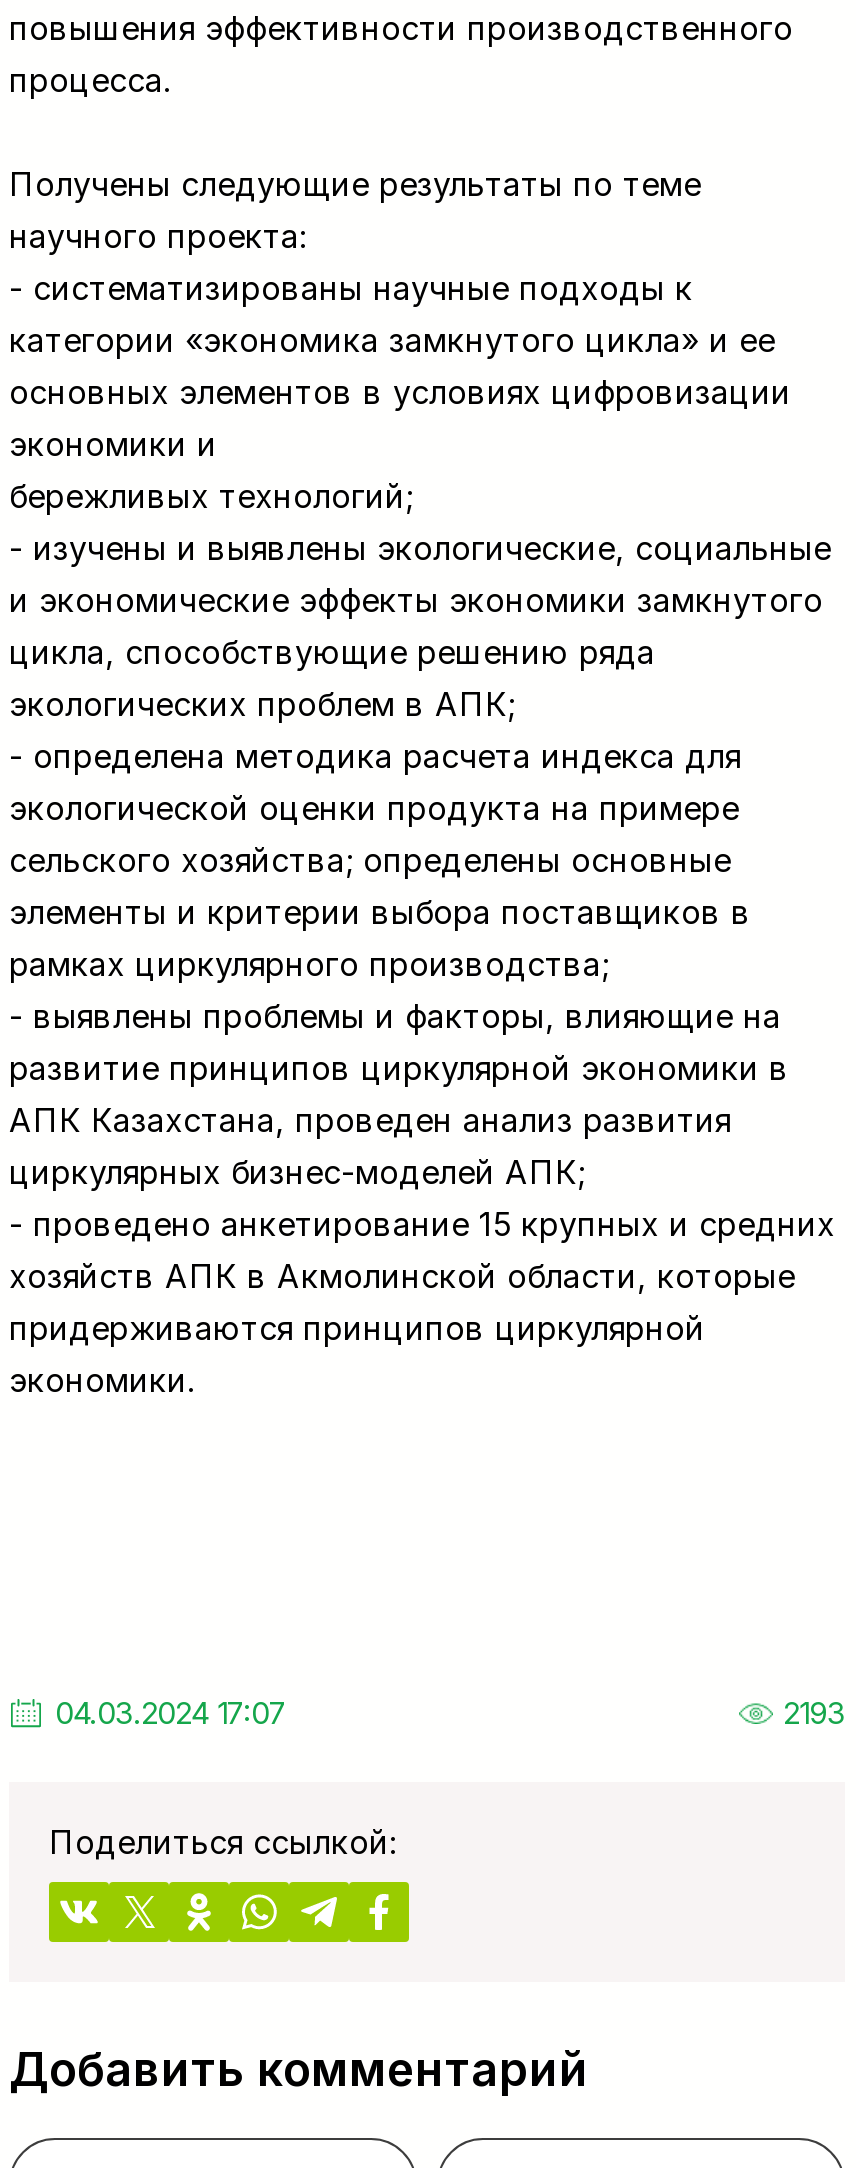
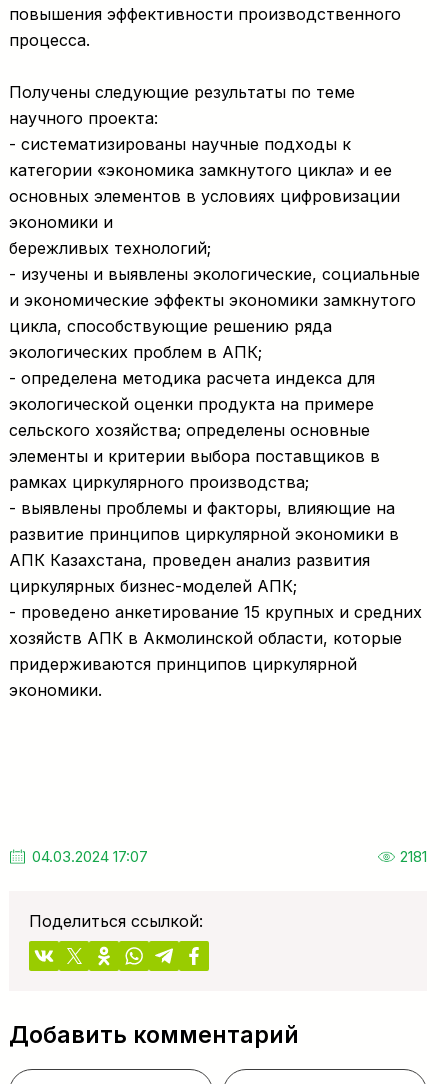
- 2193
+ 2181
